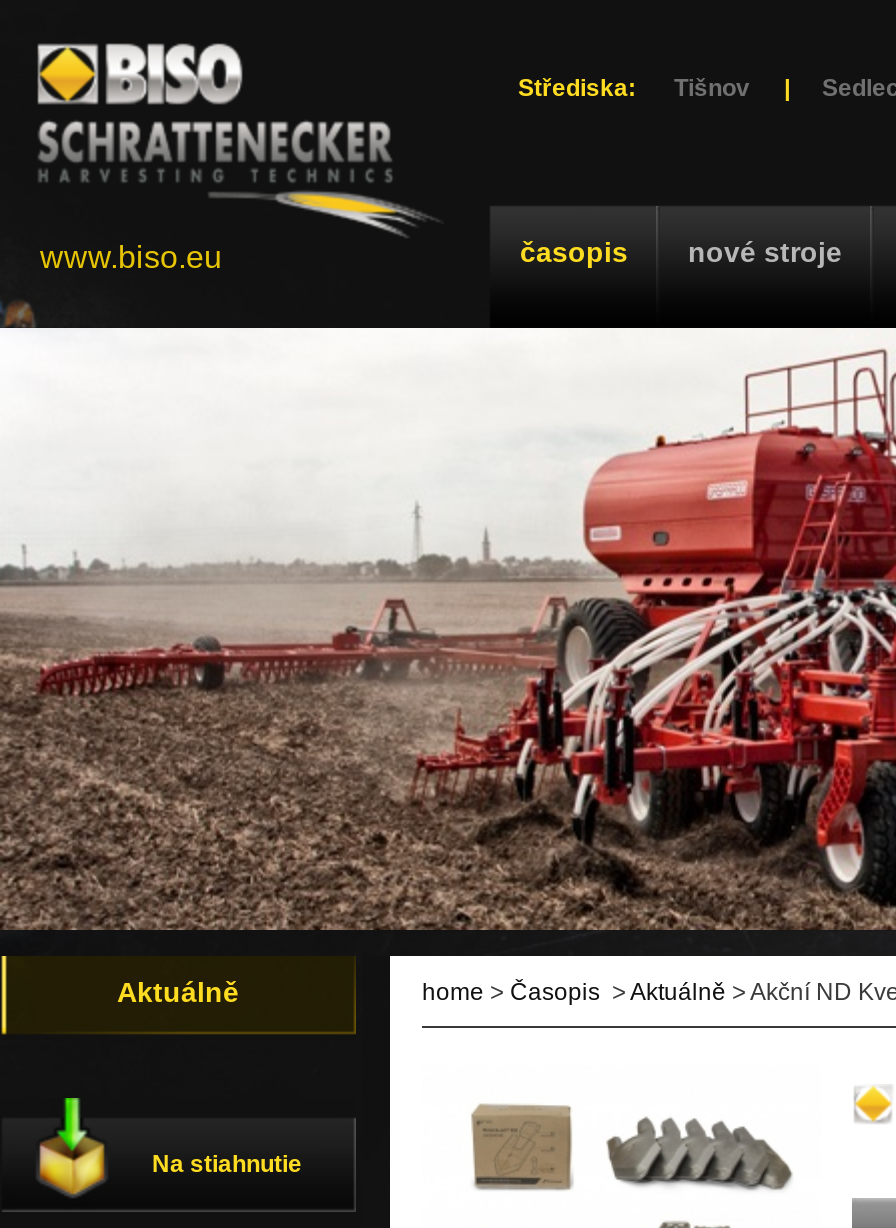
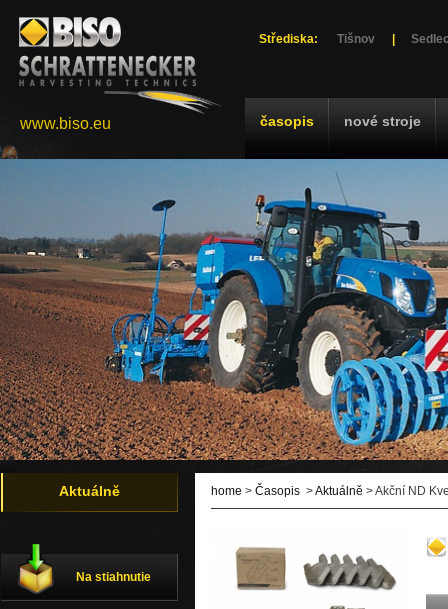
- [image]
+ [image]
